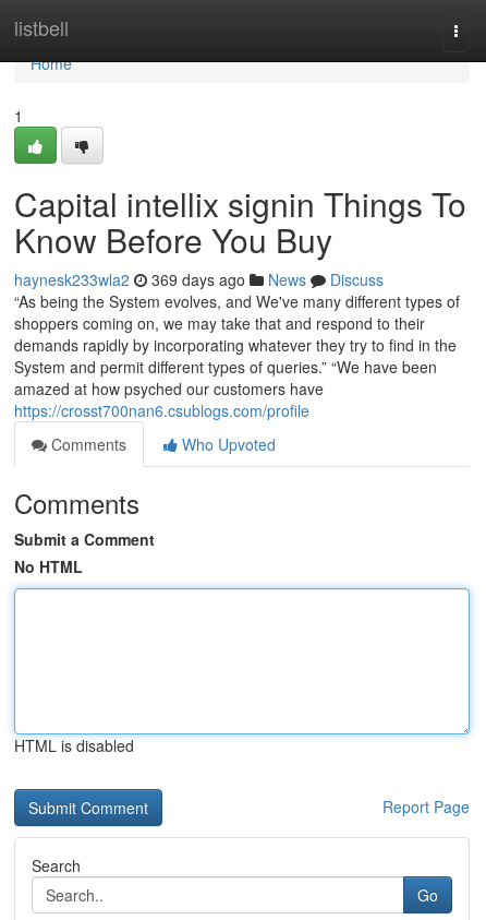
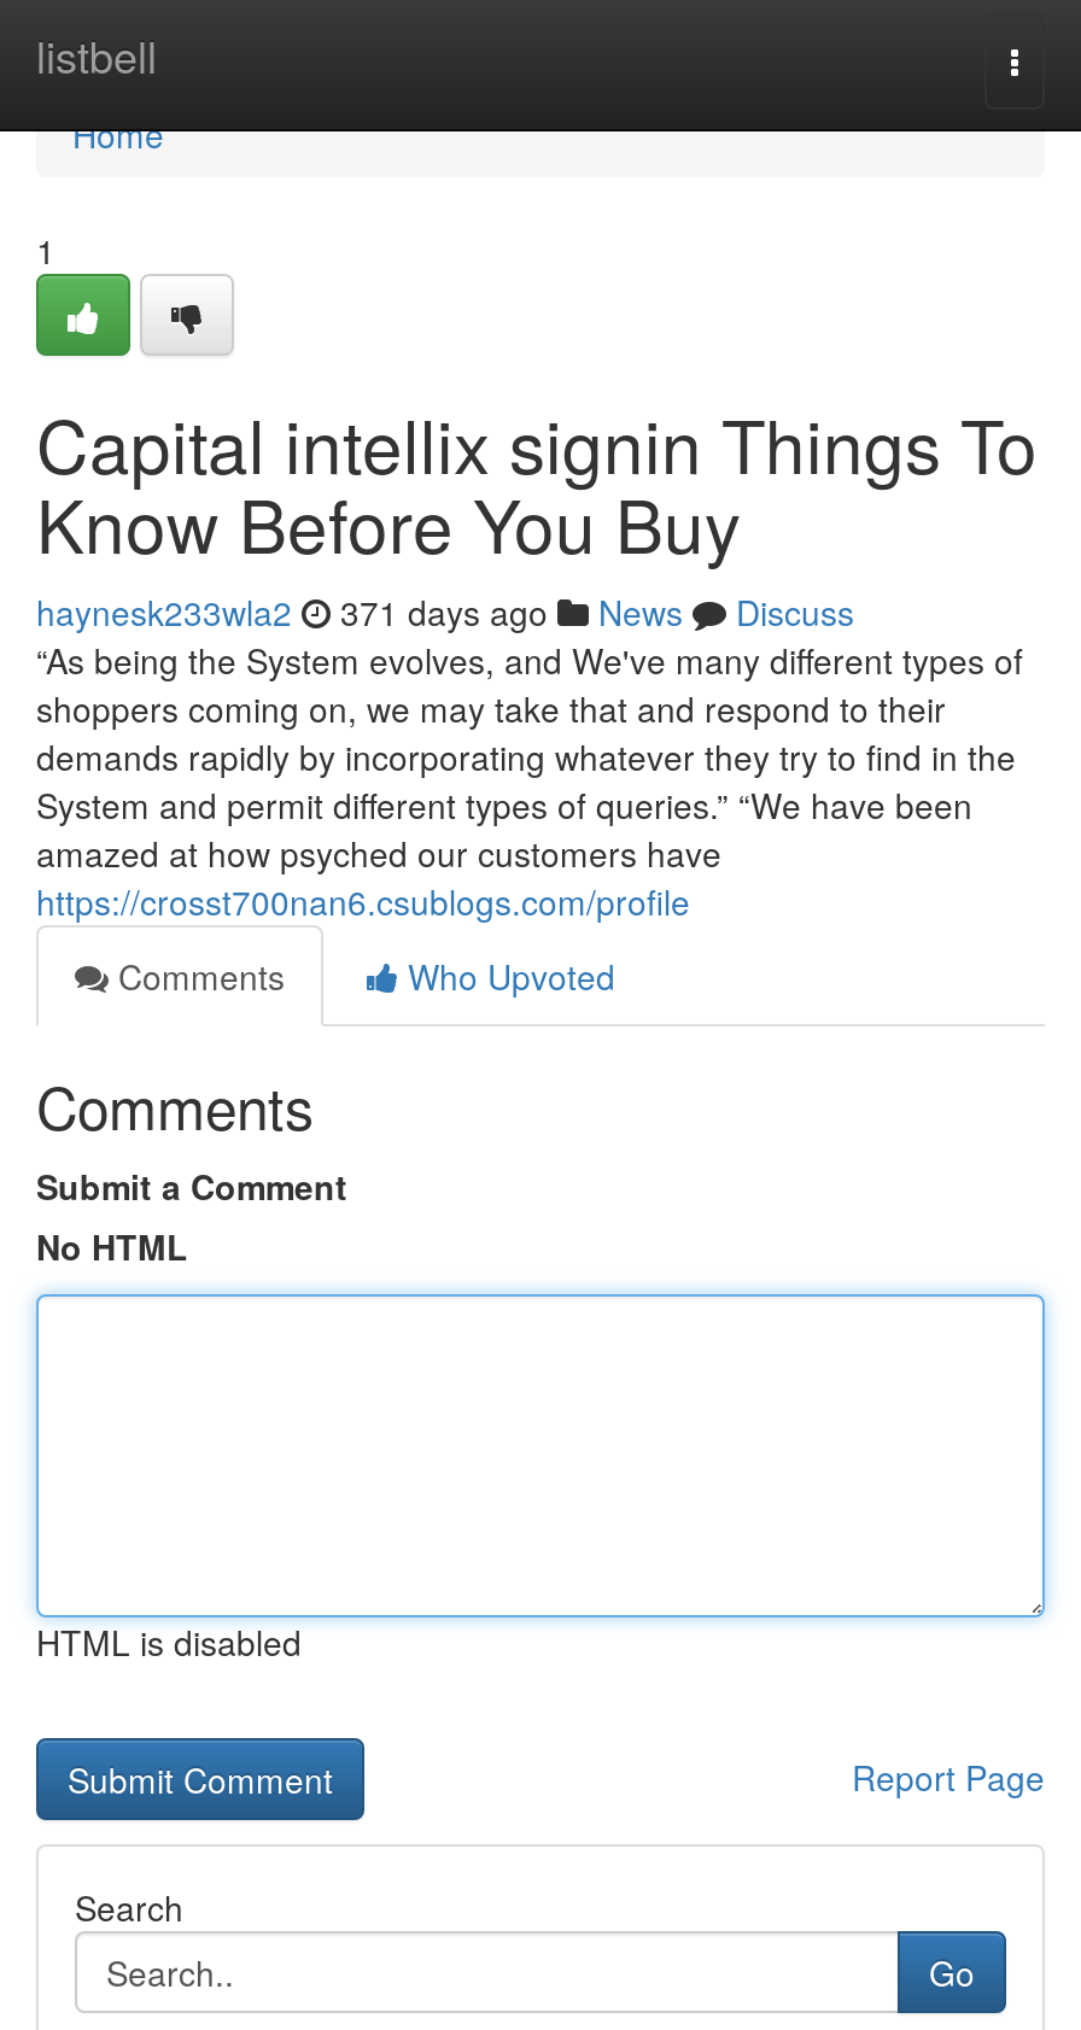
- haynesk233wla2 369 days ago News Discuss
+ haynesk233wla2 371 days ago News Discuss
